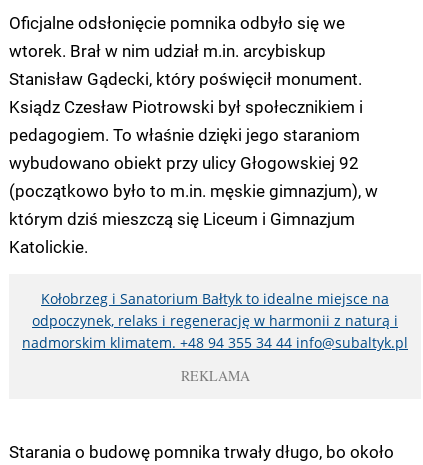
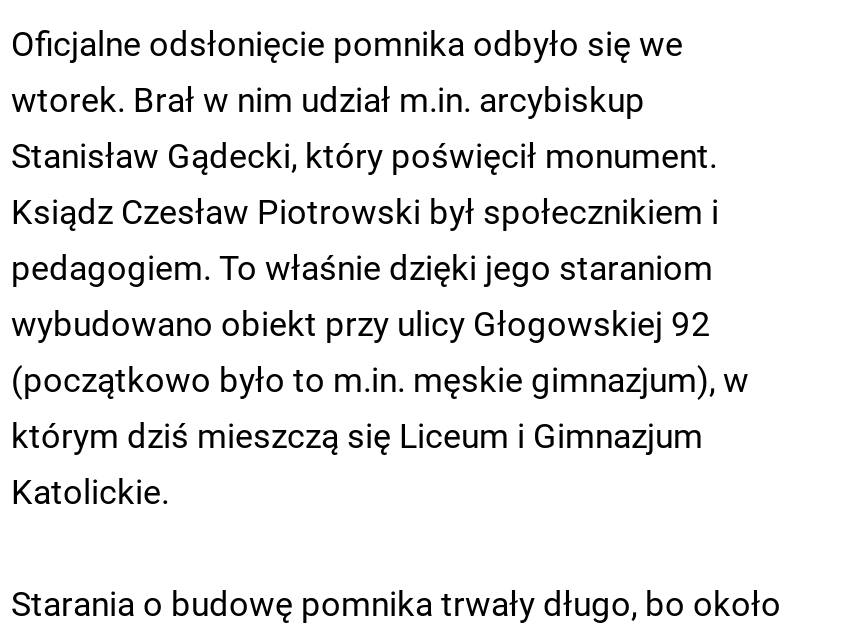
- Kołobrzeg i Sanatorium Bałtyk to idealne miejsce na
- odpoczynek, relaks i regenerację w harmonii z naturą i
- nadmorskim klimatem. +48 94 355 34 44 info@subaltyk.pl
- REKLAMA
